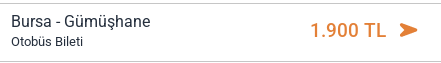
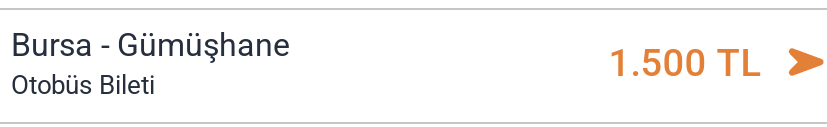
- 1.900 TL
+ 1.500 TL
